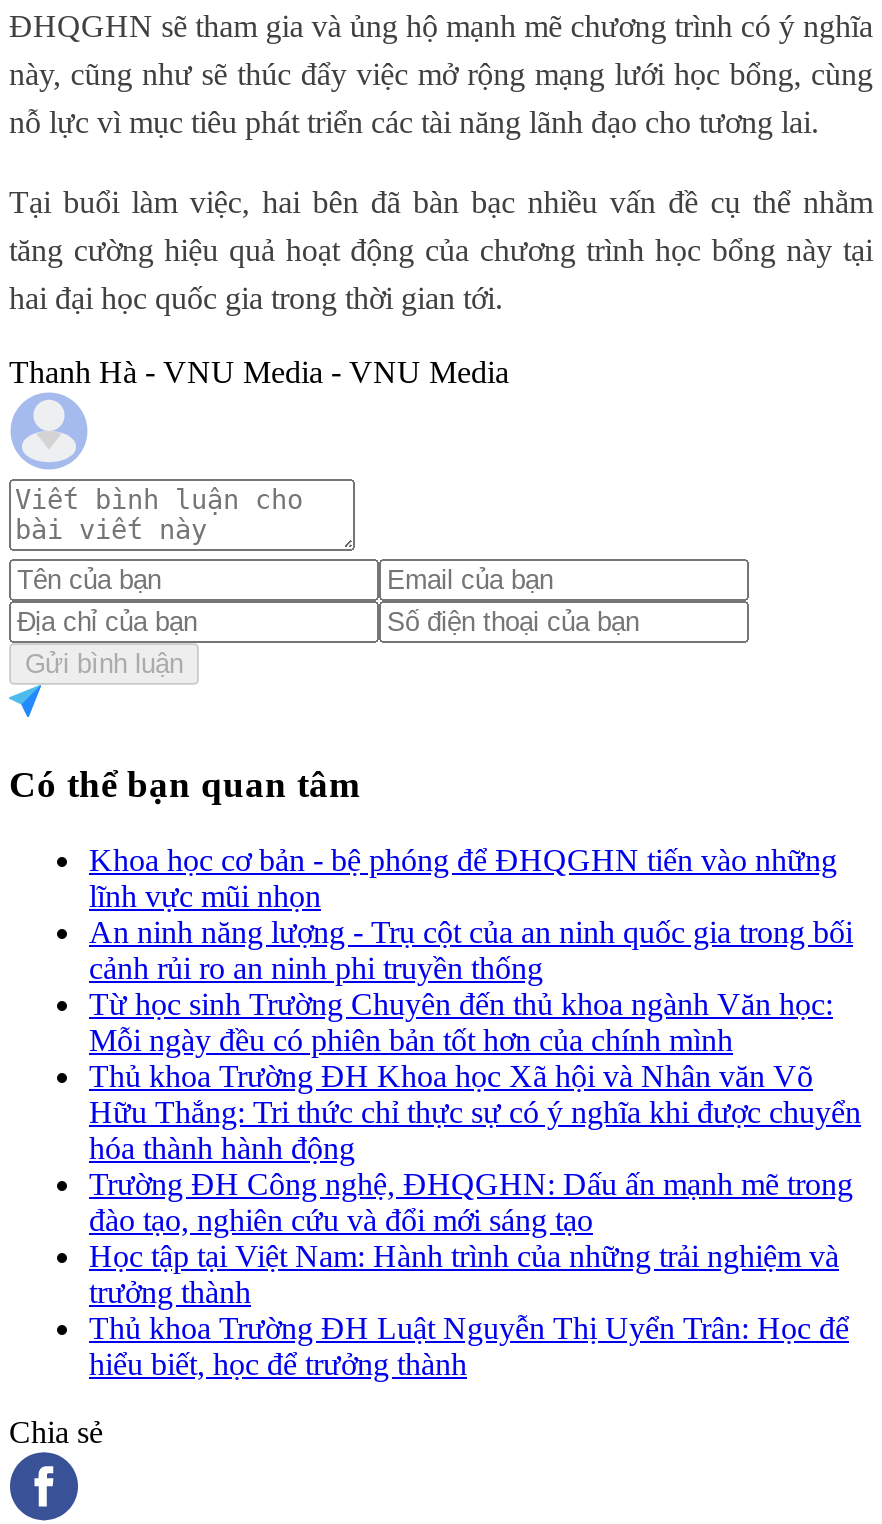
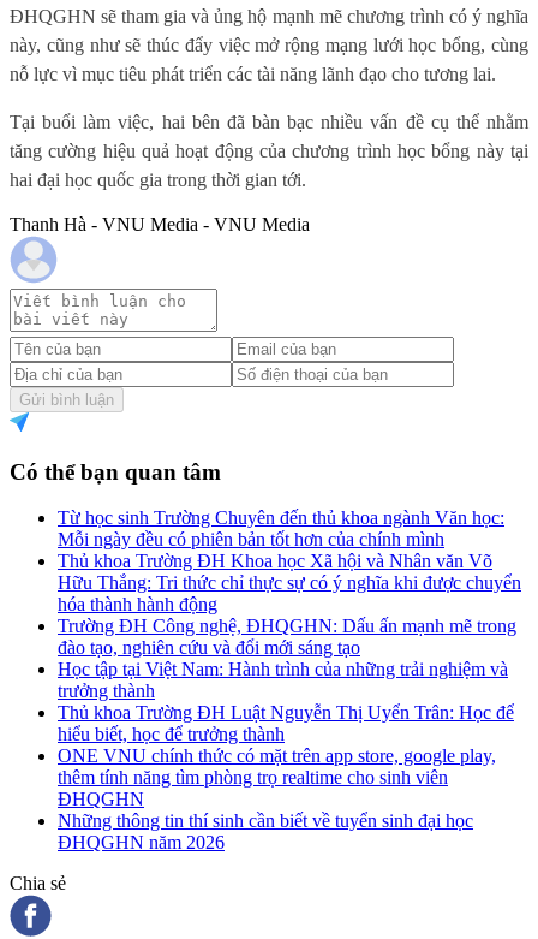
- Khoa học cơ bản - bệ phóng để ĐHQGHN tiến vào những
- lĩnh vực mũi nhọn
- An ninh năng lượng - Trụ cột của an ninh quốc gia trong bối
- cảnh rủi ro an ninh phi truyền thống

moved up: Từ học sinh Trường Chuyên đến thủ khoa ngành Văn học: | Mỗi ngày đều có phiên bản tốt hơn của chính mình | Thủ khoa Trường ĐH Khoa học Xã hội và Nhân văn Võ | ... | Thủ khoa Trường ĐH Luật Nguyễn Thị Uyển Trân: Học để | hiểu biết, học để trưởng thành

+ ONE VNU chính thức có mặt trên app store, google play,
+ thêm tính năng tìm phòng trọ realtime cho sinh viên
+ ĐHQGHN
+ Những thông tin thí sinh cần biết về tuyển sinh đại học
+ ĐHQGHN năm 2026
